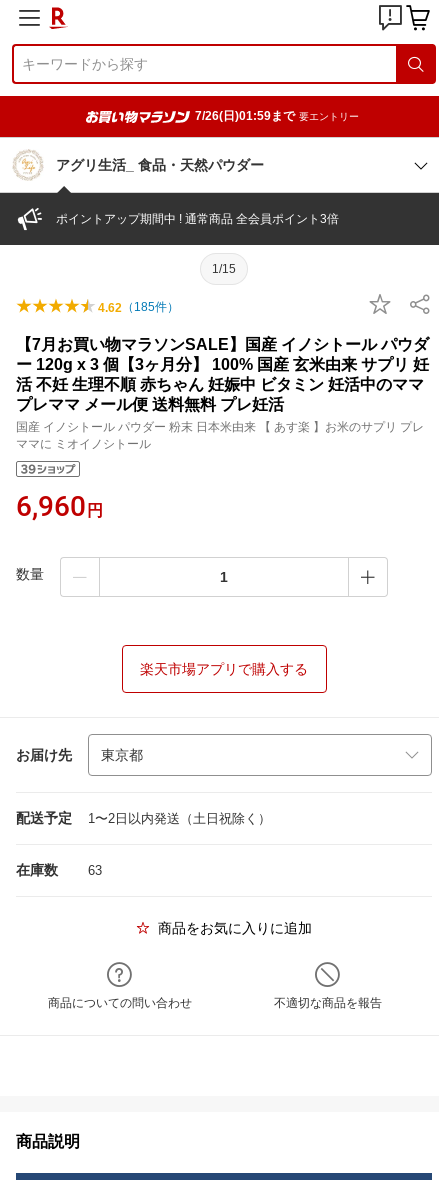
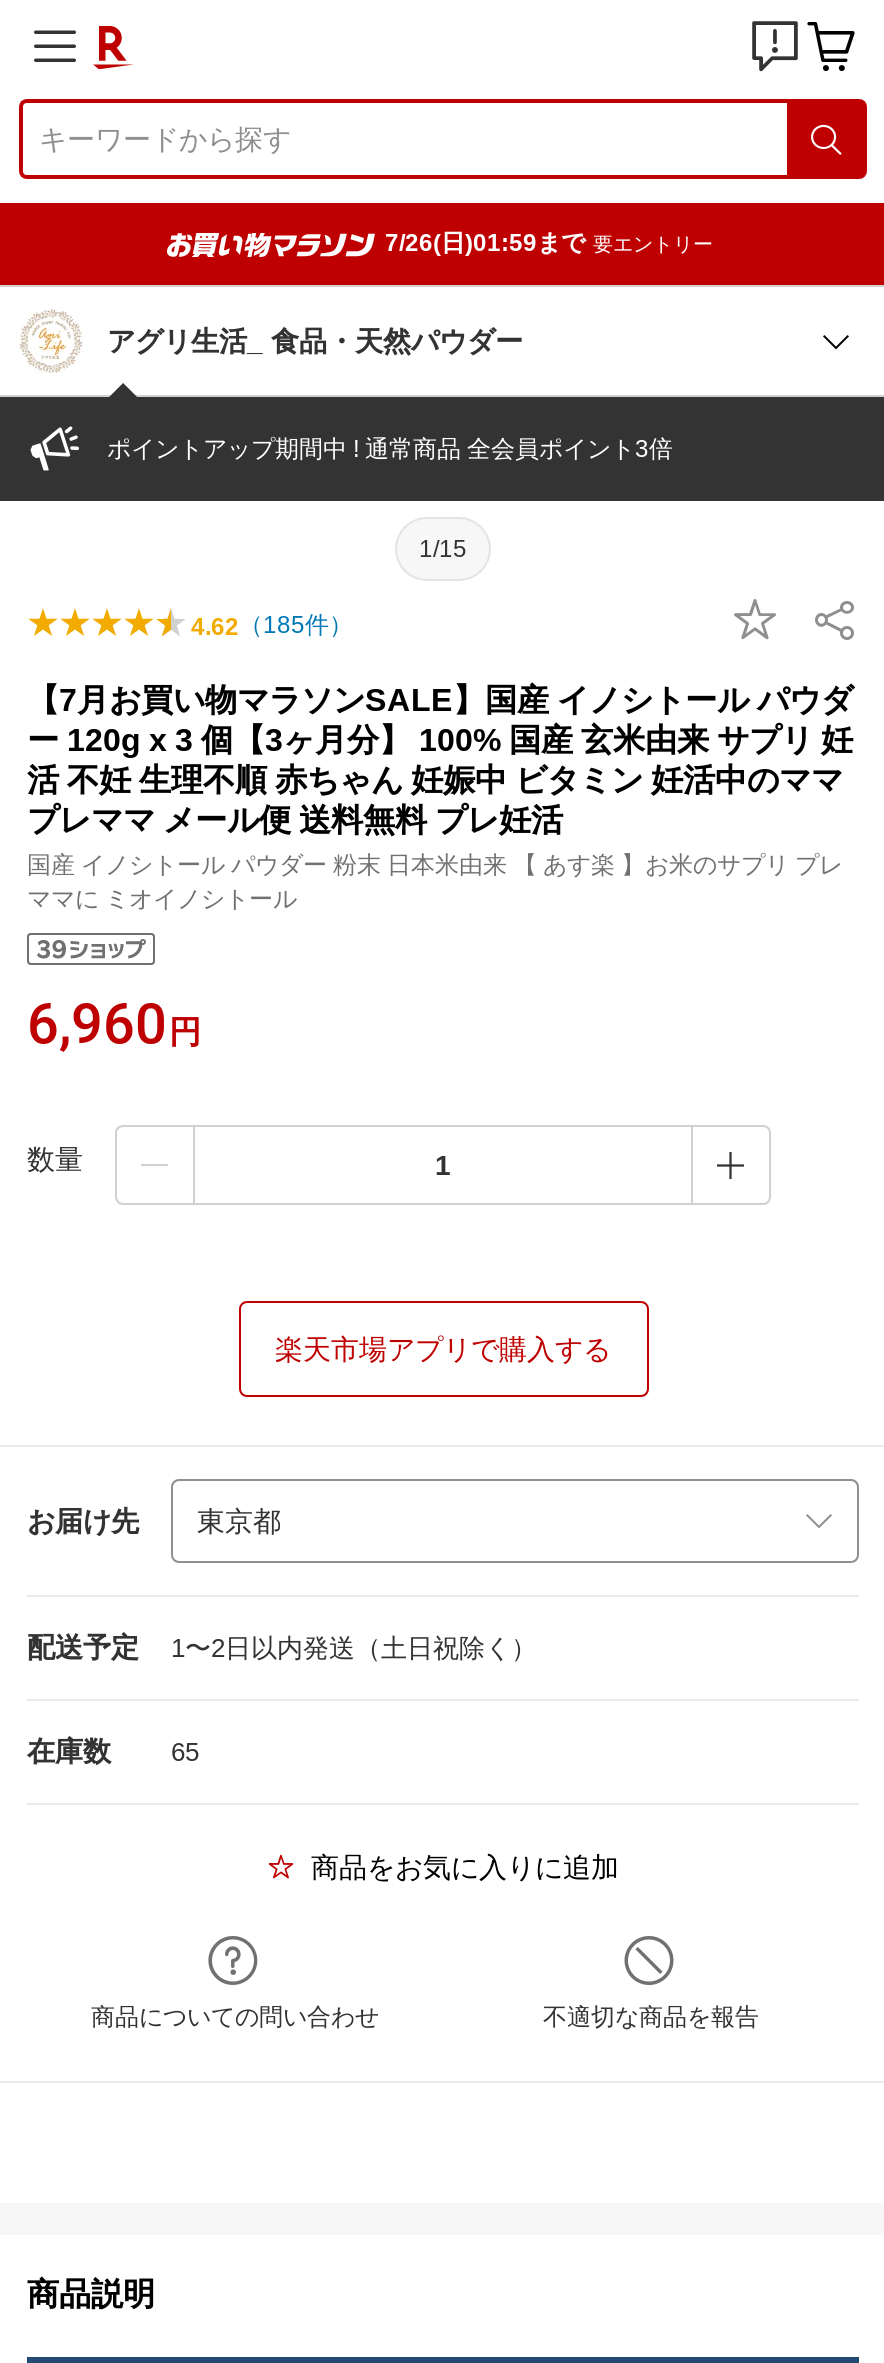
- 在庫数 63
+ 在庫数 65
